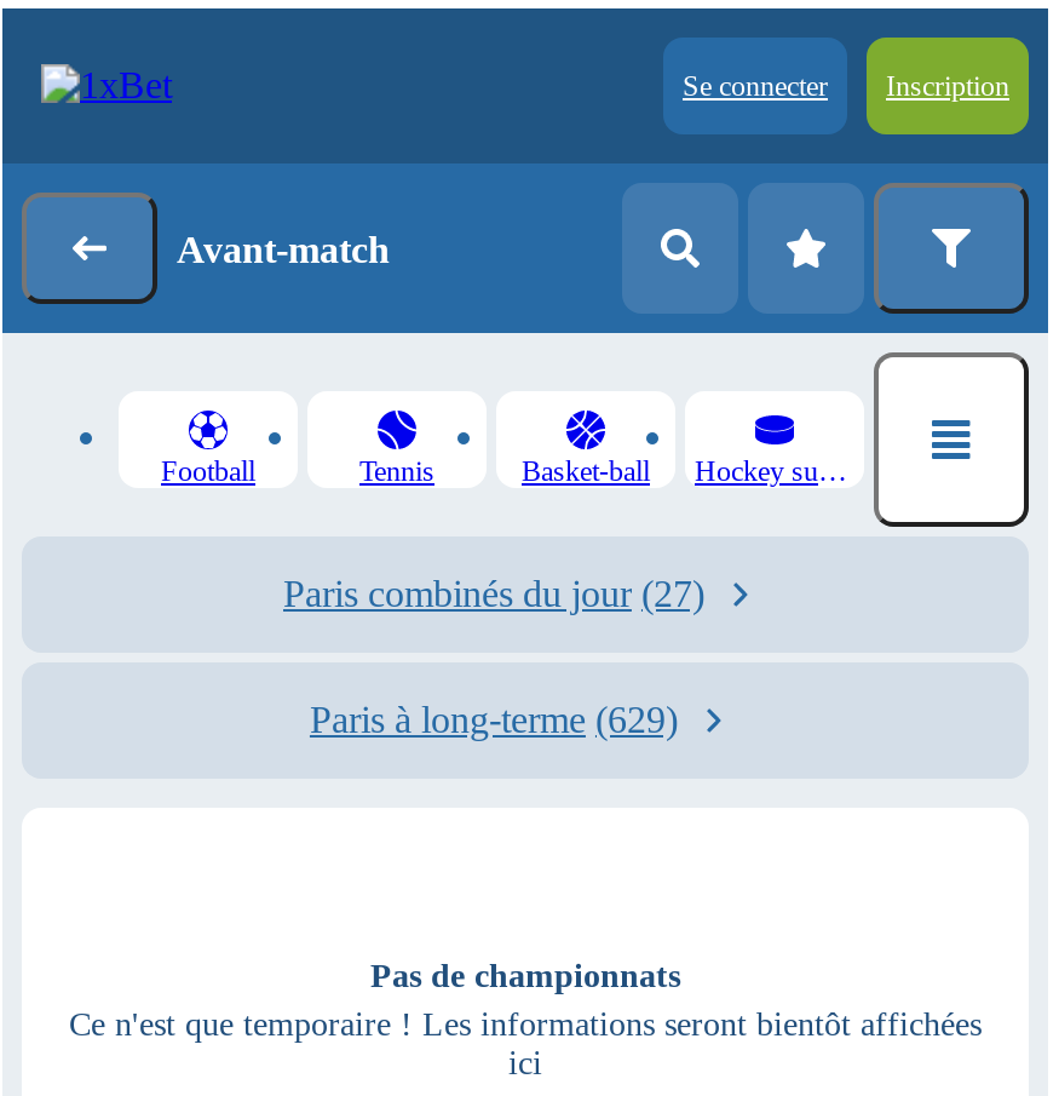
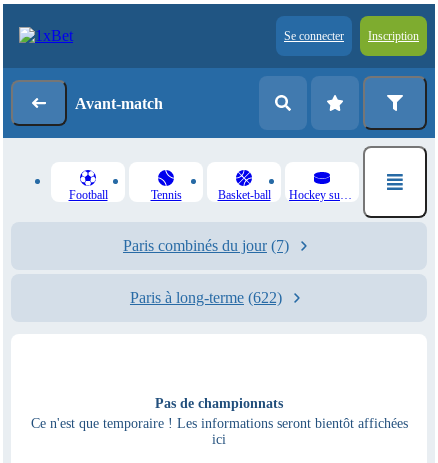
- Paris combinés du jour (27)
+ Paris combinés du jour (7)

- Paris à long-terme (629)
+ Paris à long-terme (622)
